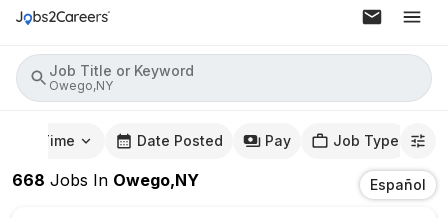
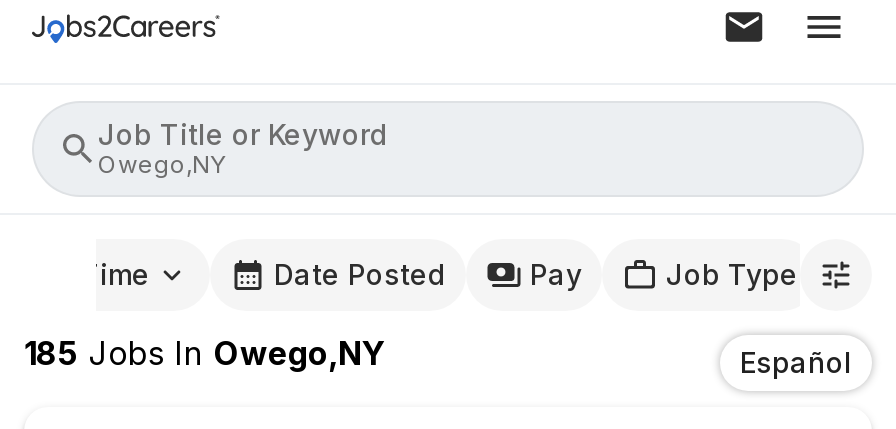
- 668 Jobs In Owego,NY
+ 185 Jobs In Owego,NY
